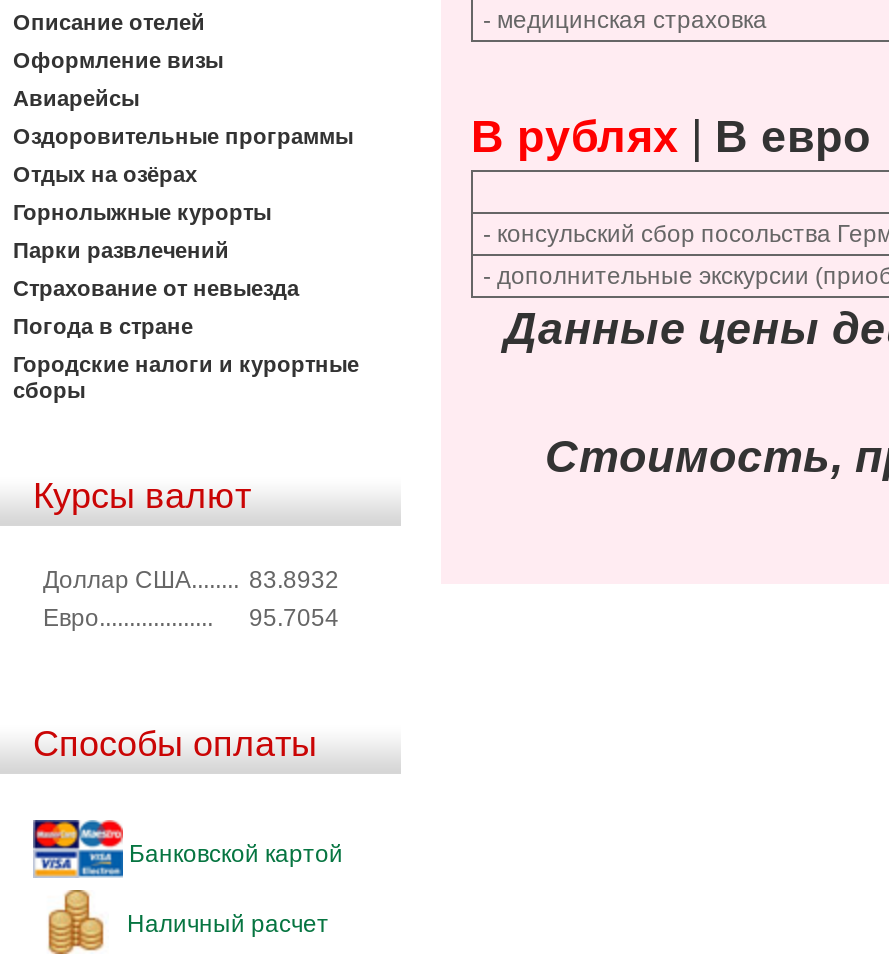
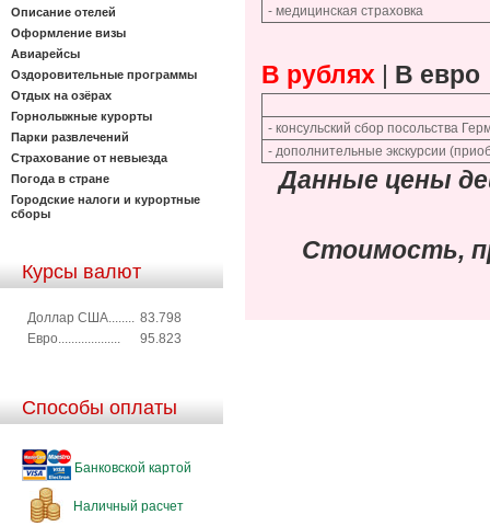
- Доллар США........ 83.8932
+ Доллар США........ 83.798

- Евро................... 95.7054
+ Евро................... 95.823
